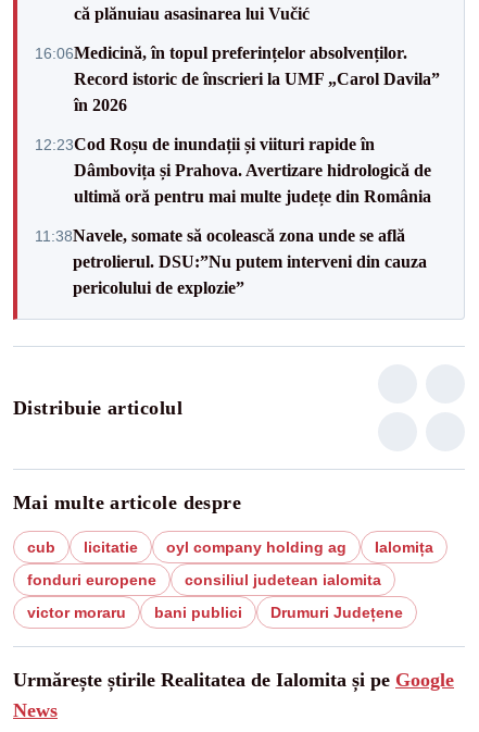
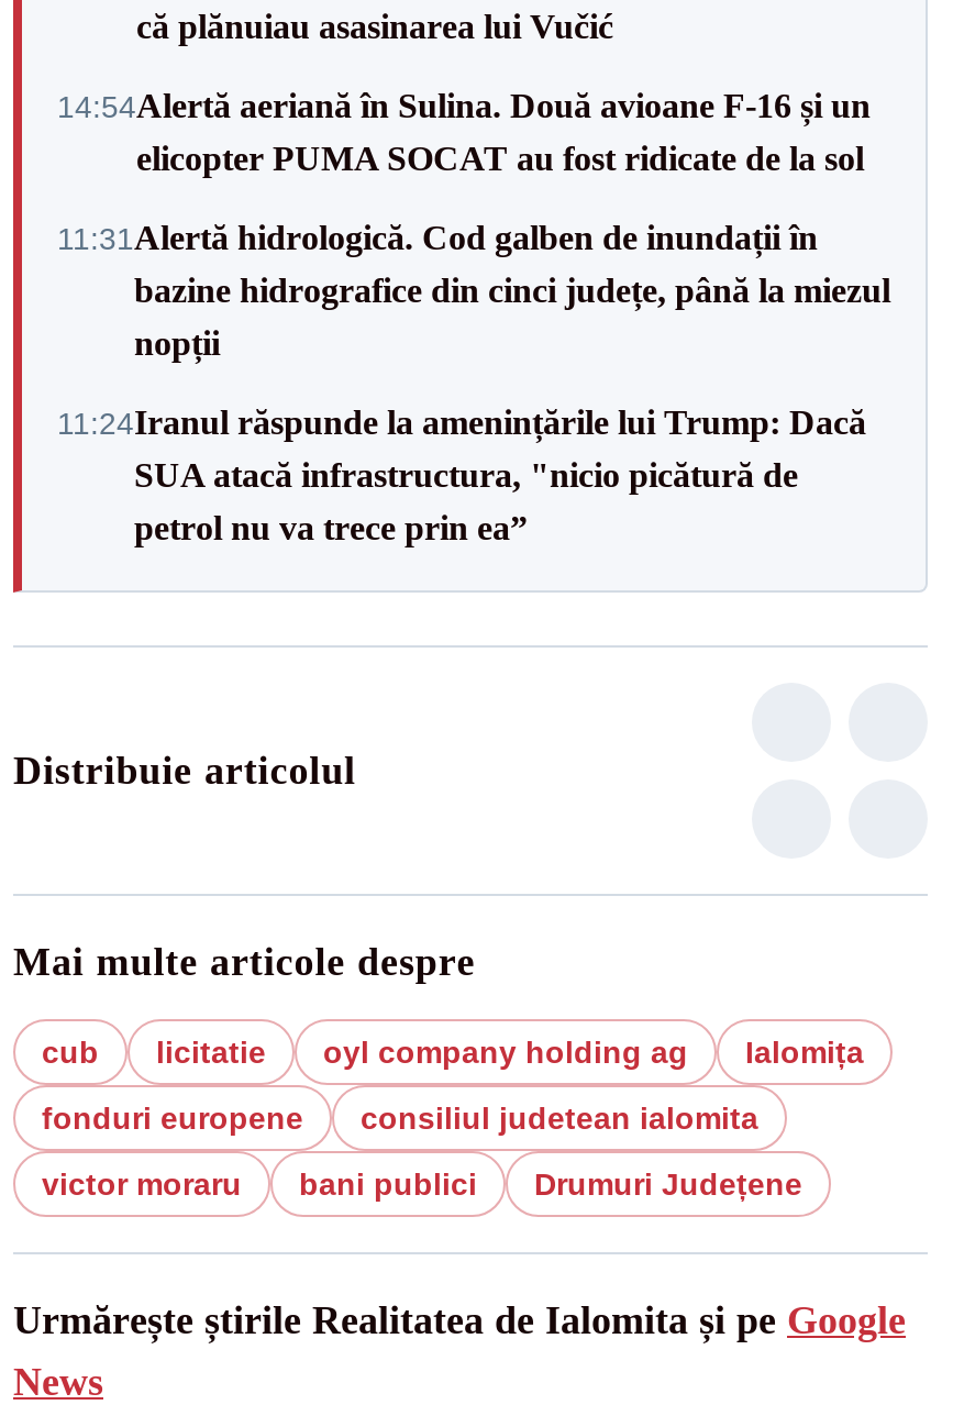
- 16:06Medicină, în topul preferințelor absolvenților.
- Record istoric de înscrieri la UMF „Carol Davila”
- în 2026
+ 14:54Alertă aeriană în Sulina. Două avioane F-16 și un
+ elicopter PUMA SOCAT au fost ridicate de la sol

- 12:23Cod Roșu de inundații și viituri rapide în
- Dâmbovița și Prahova. Avertizare hidrologică de
- ultimă oră pentru mai multe județe din România
+ 11:31Alertă hidrologică. Cod galben de inundații în
+ bazine hidrografice din cinci județe, până la miezul
+ nopții

- 11:38Navele, somate să ocolească zona unde se află
- petrolierul. DSU:”Nu putem interveni din cauza
- pericolului de explozie”
+ 11:24Iranul răspunde la amenințările lui Trump: Dacă
+ SUA atacă infrastructura, "nicio picătură de
+ petrol nu va trece prin ea”
